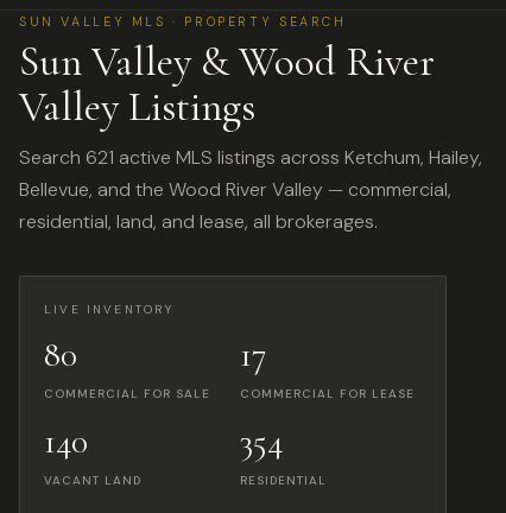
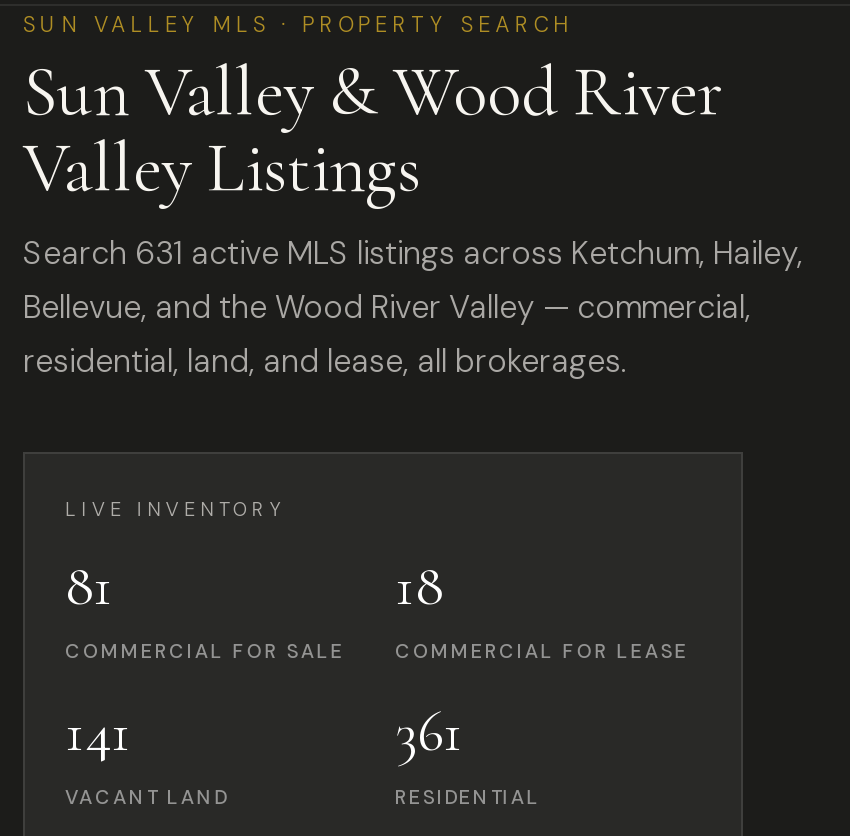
- Search 621 active MLS listings across Ketchum, Hailey,
+ Search 631 active MLS listings across Ketchum, Hailey,

- 80
+ 81

- 17
+ 18

- 140
+ 141

- 354
+ 361
